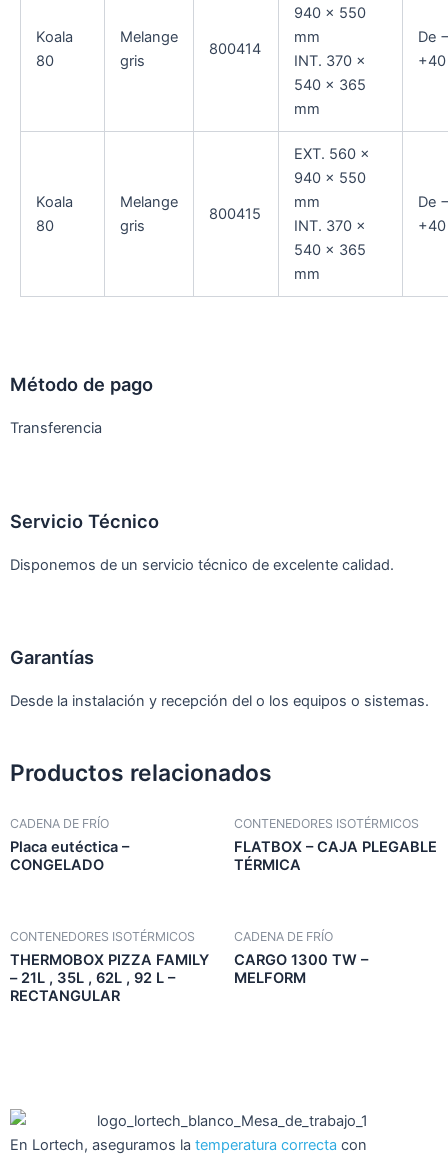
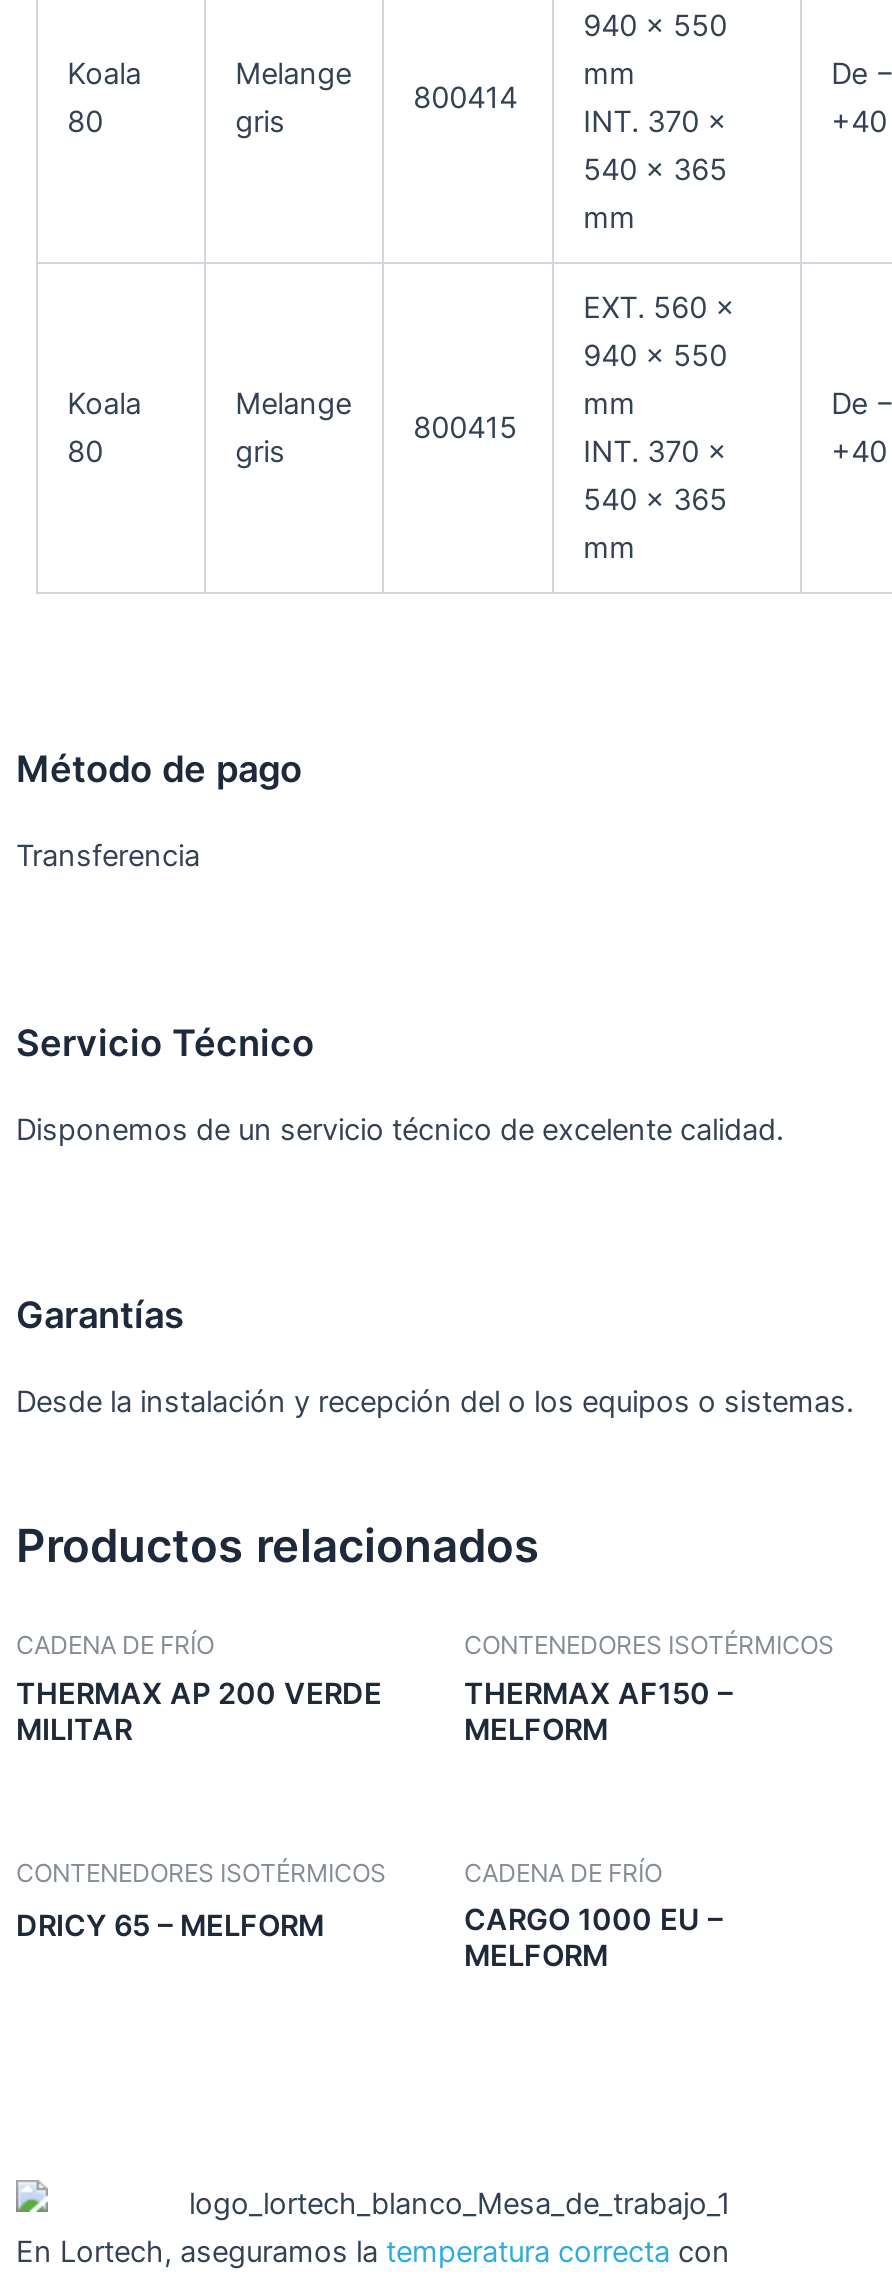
- Placa eutéctica –
- CONGELADO
+ THERMAX AP 200 VERDE
+ MILITAR

- FLATBOX – CAJA PLEGABLE
- TÉRMICA
+ THERMAX AF150 –
+ MELFORM

- THERMOBOX PIZZA FAMILY
- – 21L , 35L , 62L , 92 L –
- RECTANGULAR
+ DRICY 65 – MELFORM

- CARGO 1300 TW –
+ CARGO 1000 EU –
